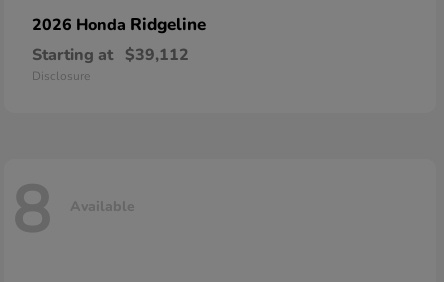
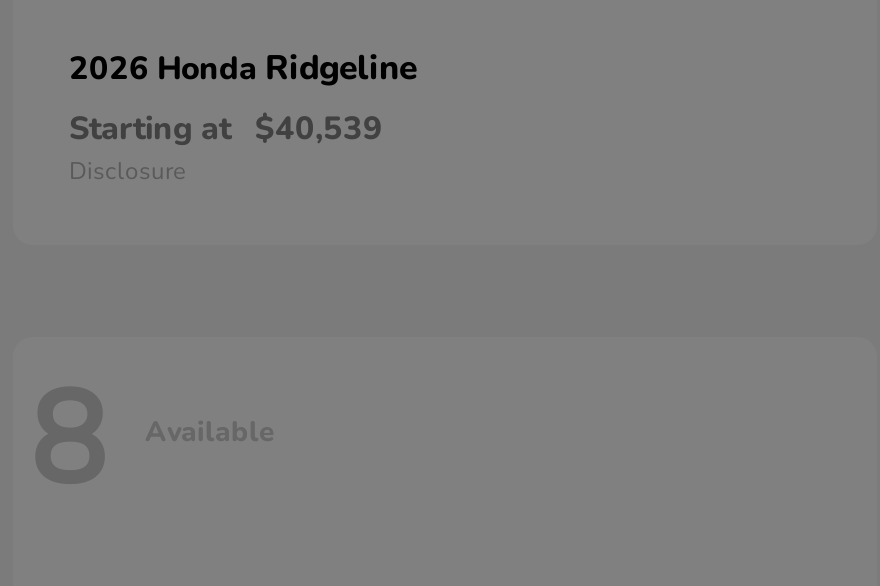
- Starting at $39,112
+ Starting at $40,539
